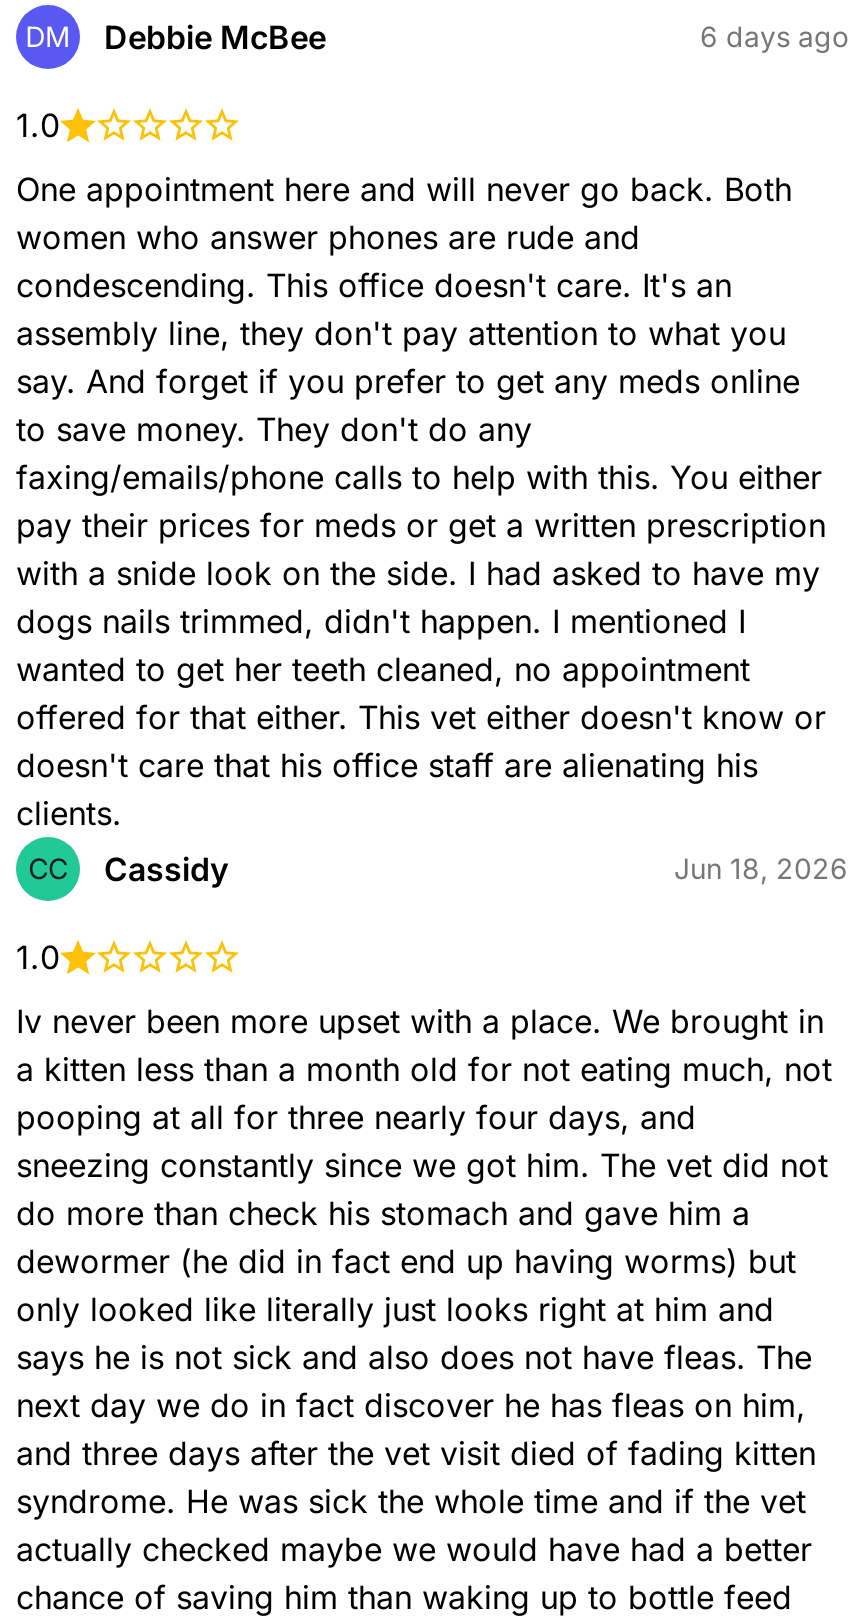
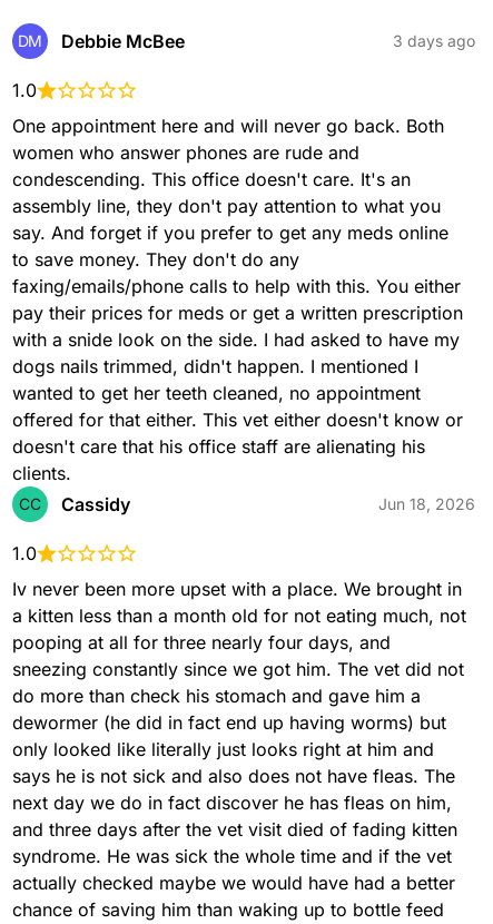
- 6 days ago
+ 3 days ago
